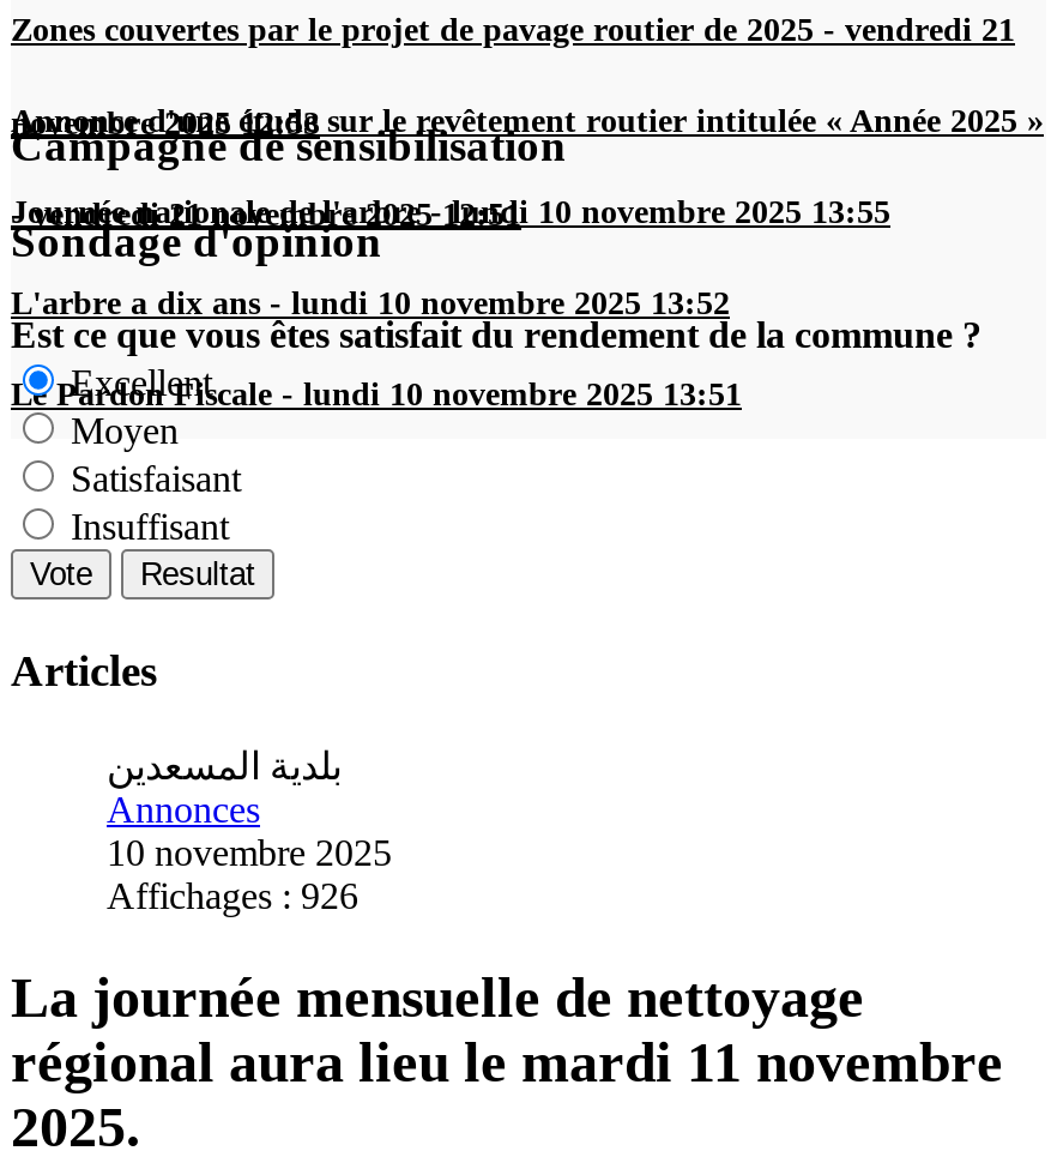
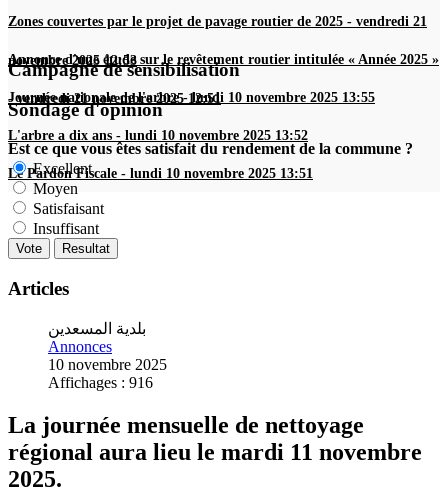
- Affichages : 926
+ Affichages : 916
